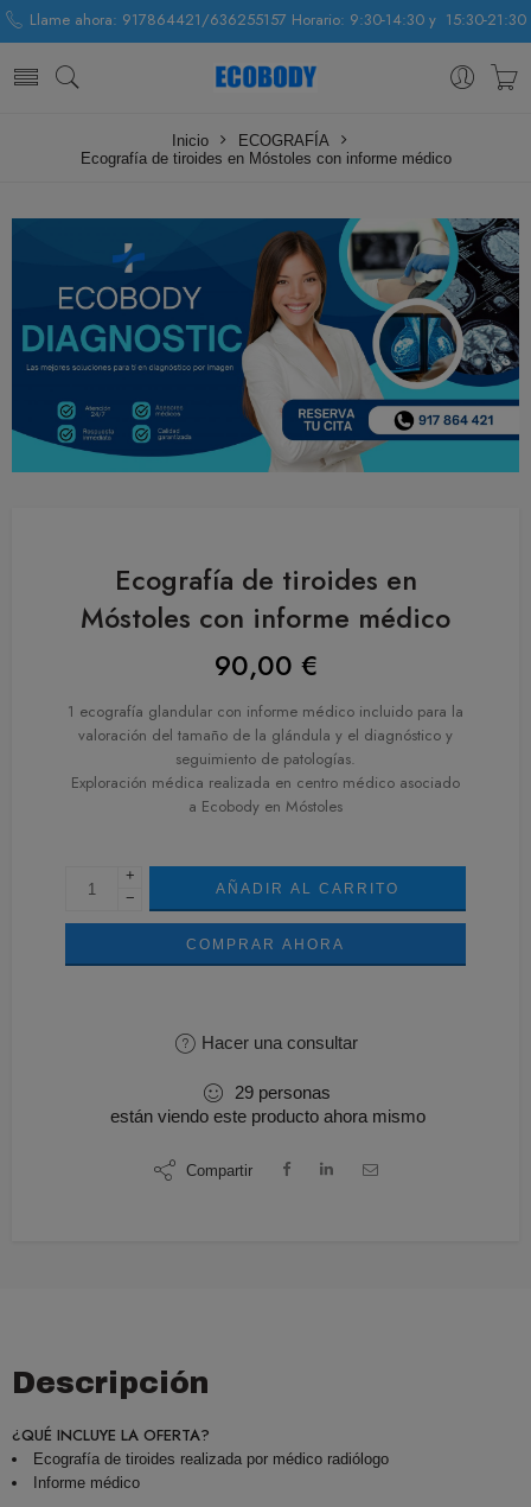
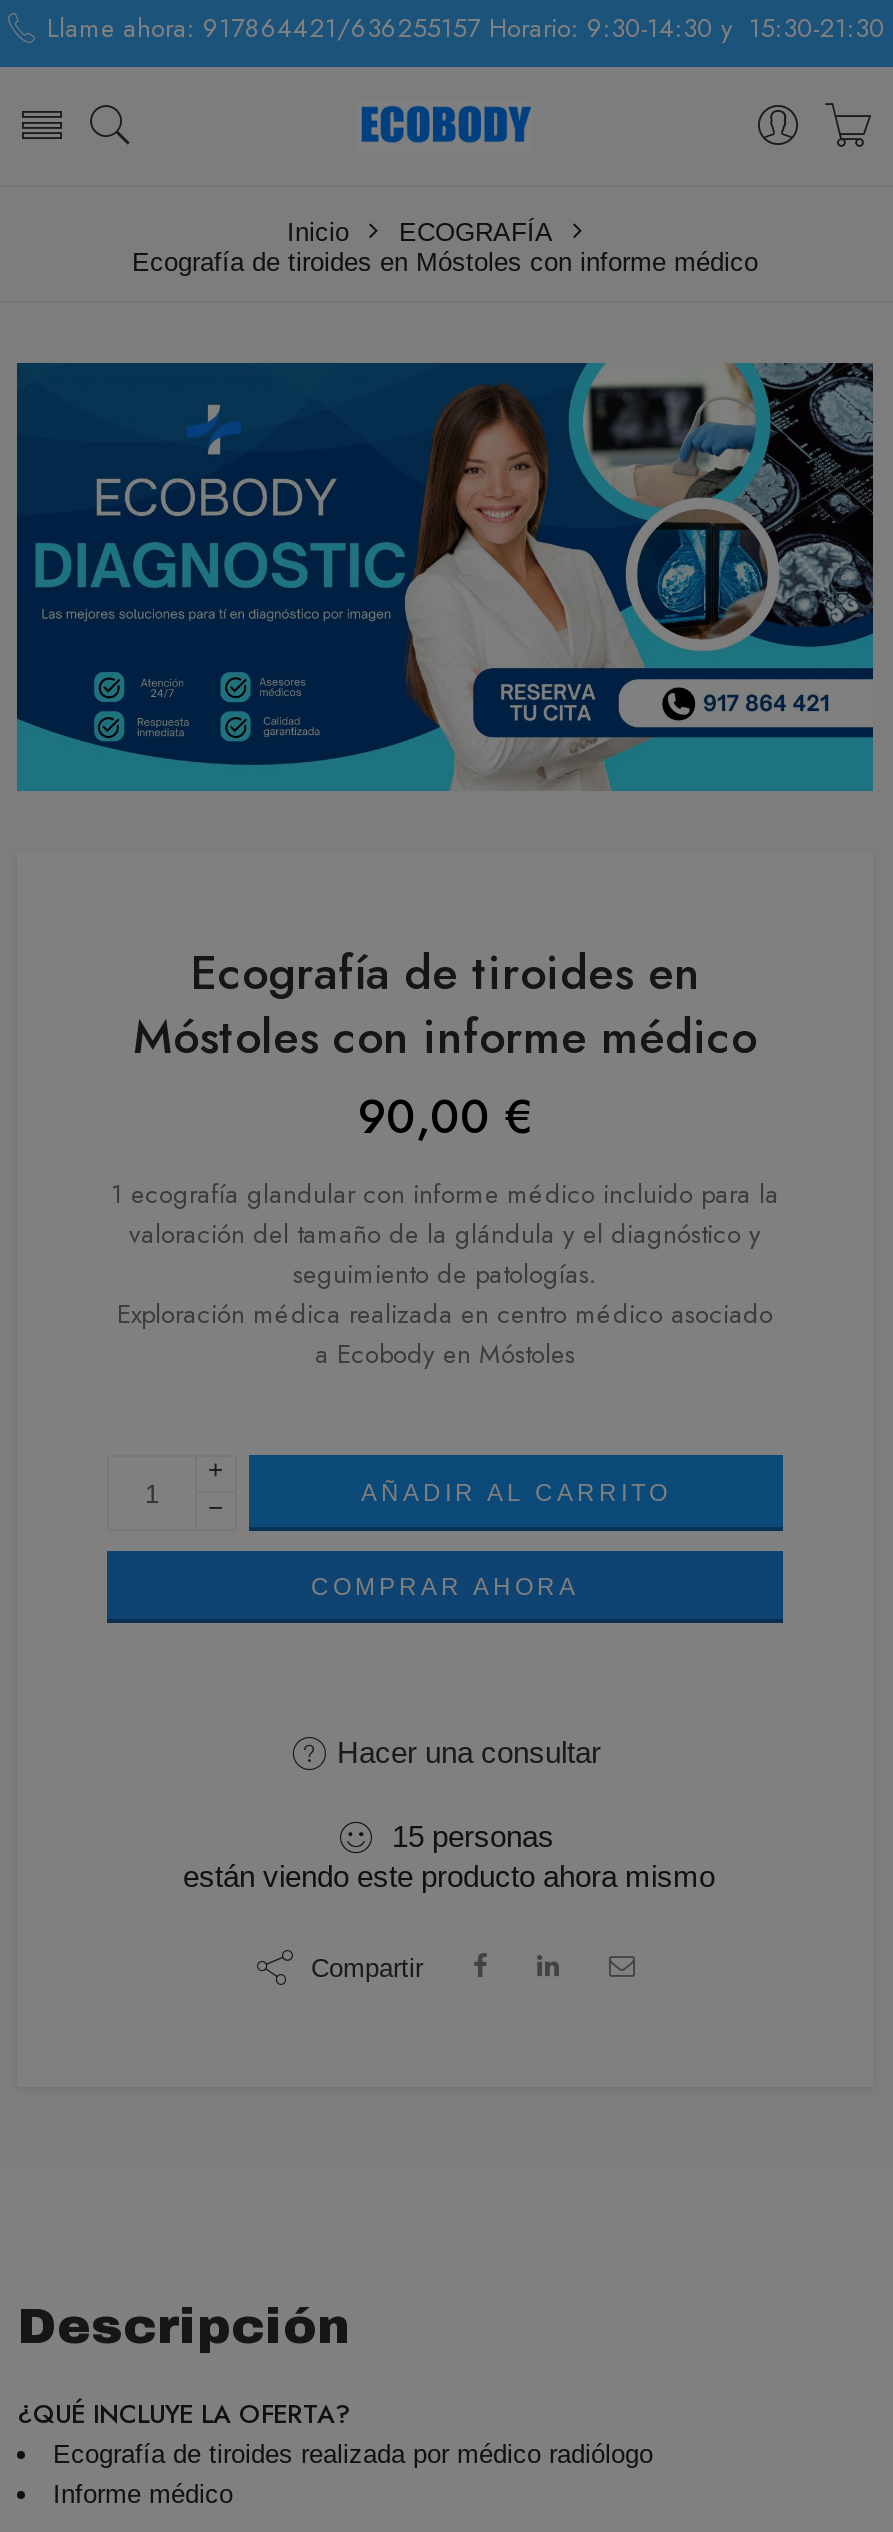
- 29 personas
+ 15 personas
